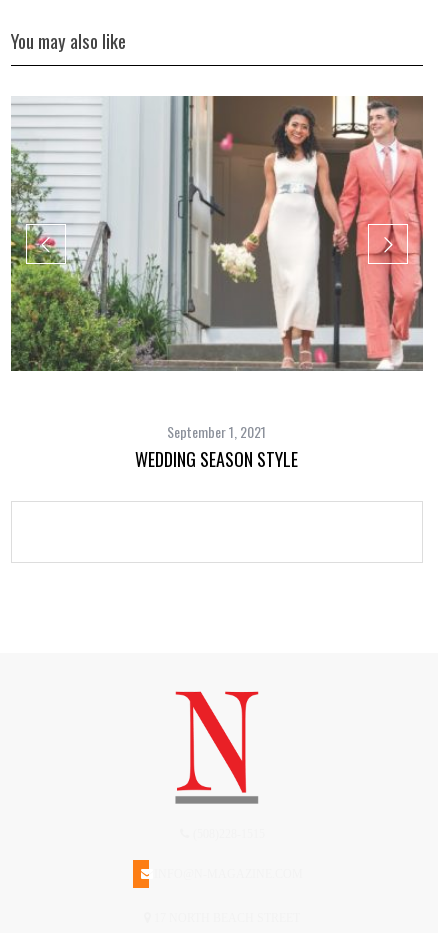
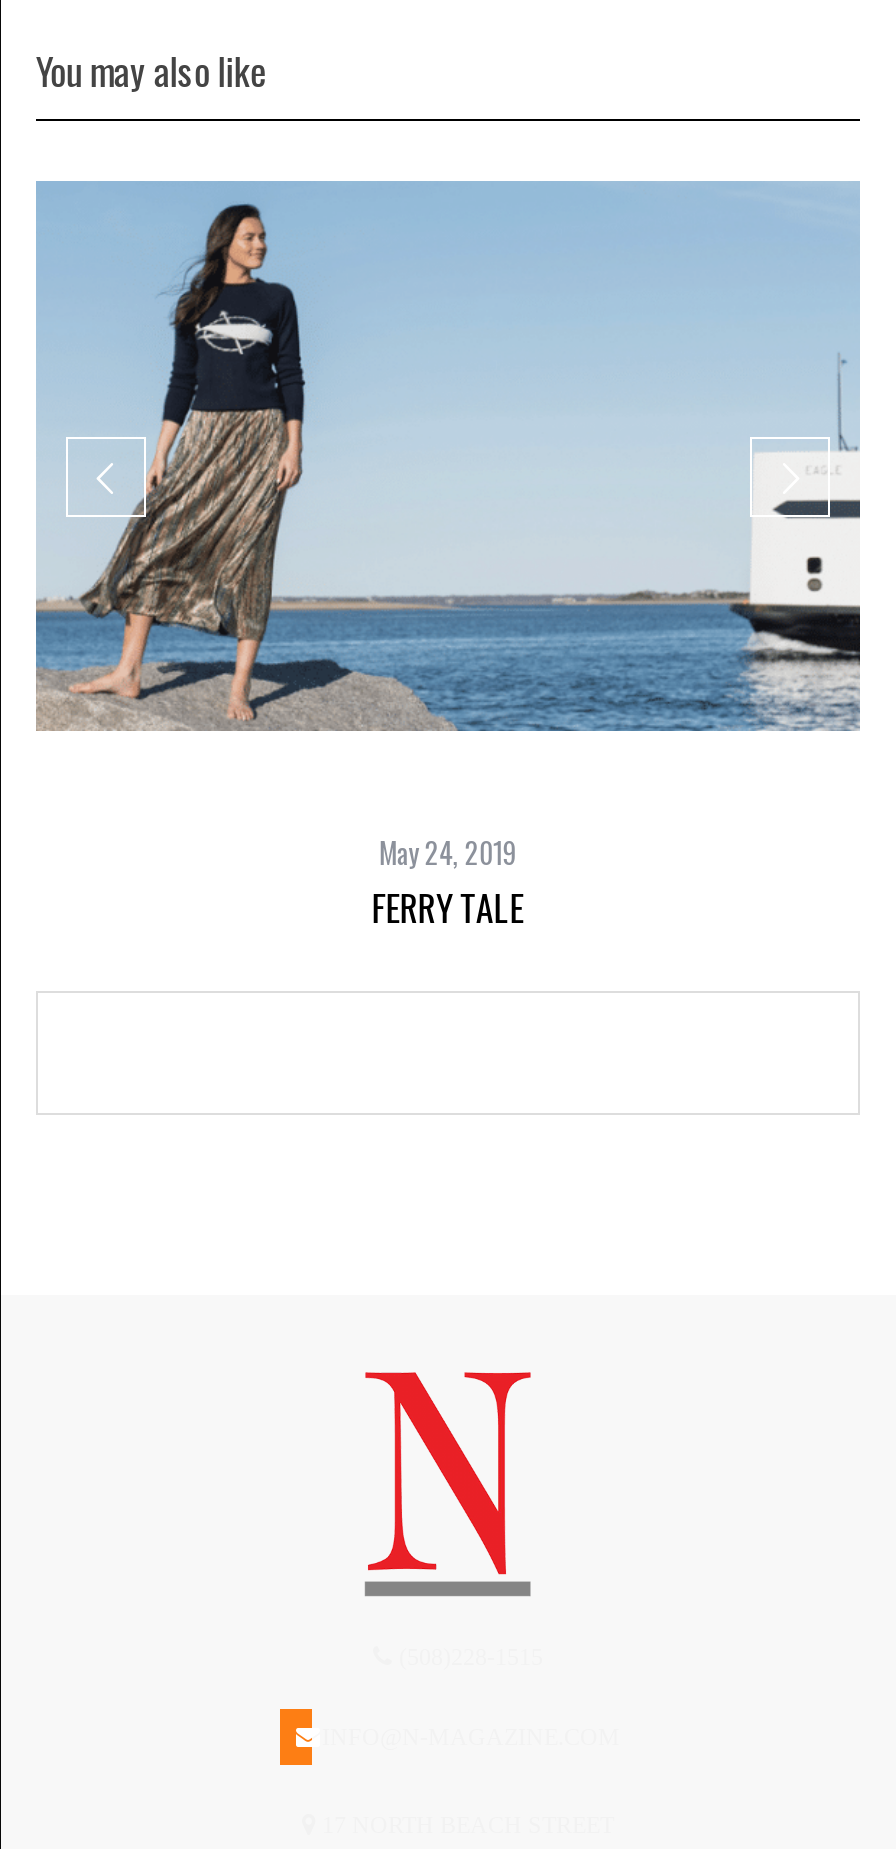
- [image]
+ [image]

- September 1, 2021
- WEDDING SEASON STYLE
+ May 24, 2019
+ FERRY TALE
